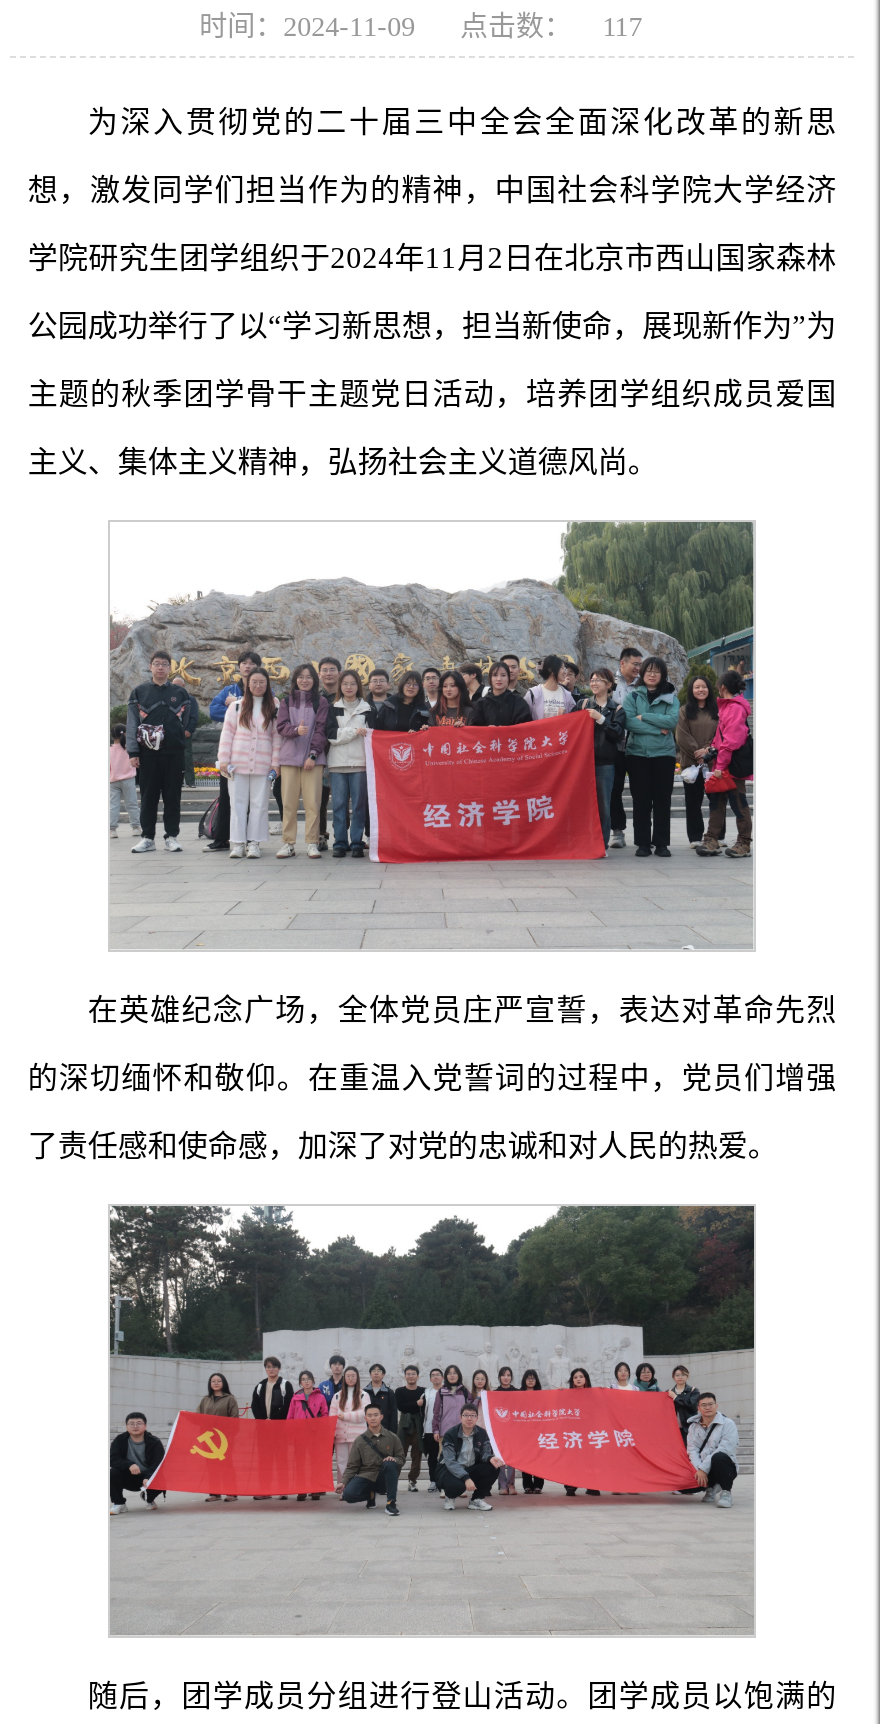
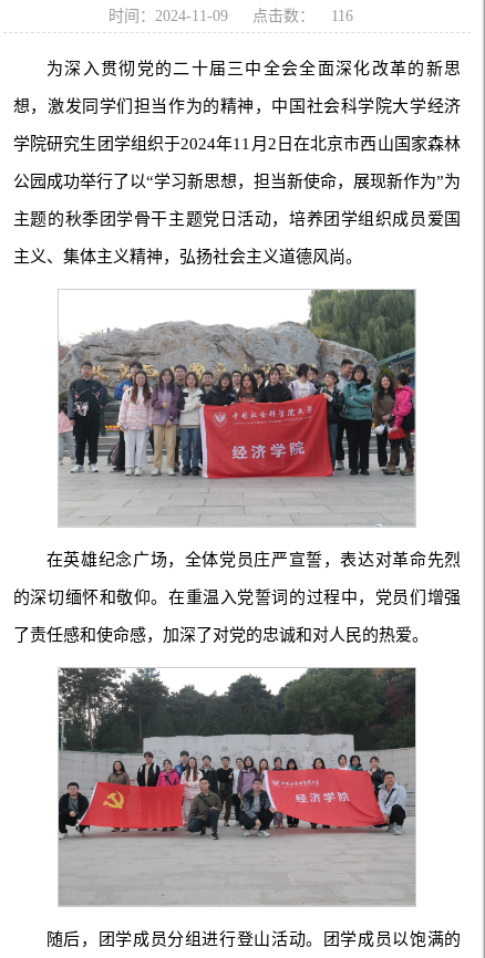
- 时间：2024-11-09 点击数： 117
+ 时间：2024-11-09 点击数： 116
